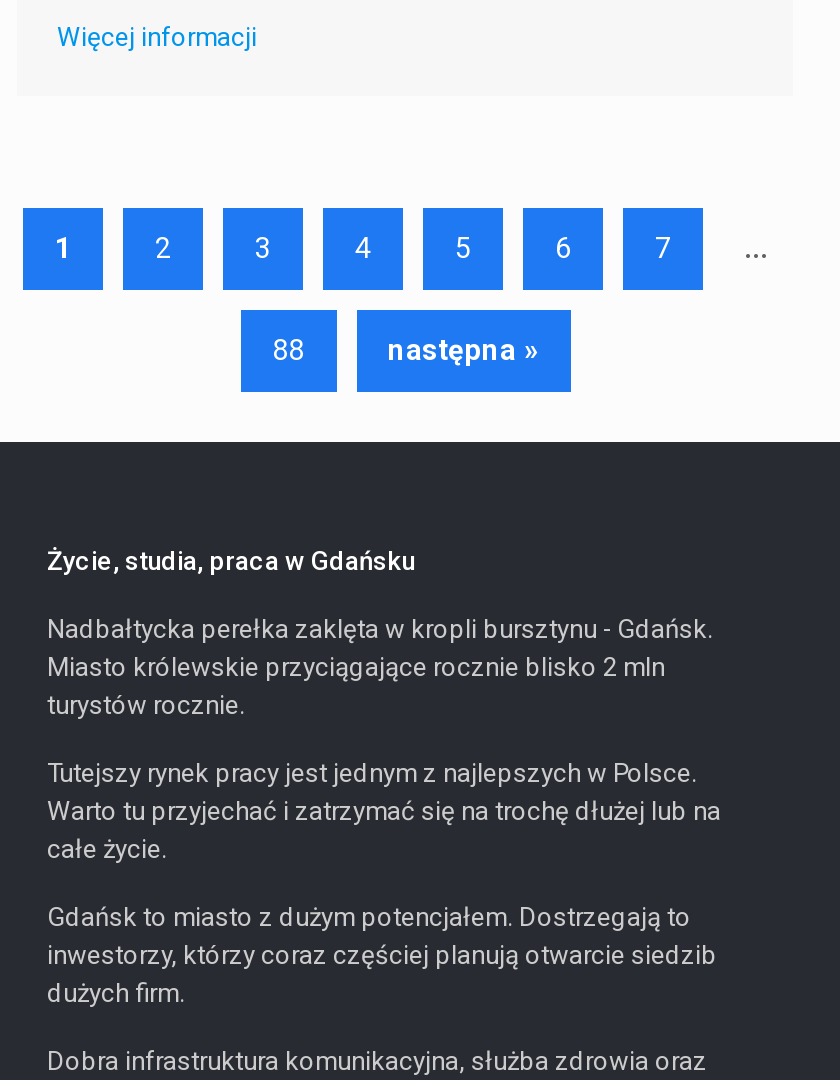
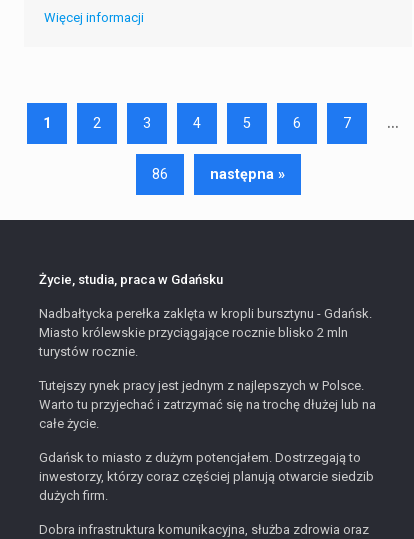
- 88
+ 86
